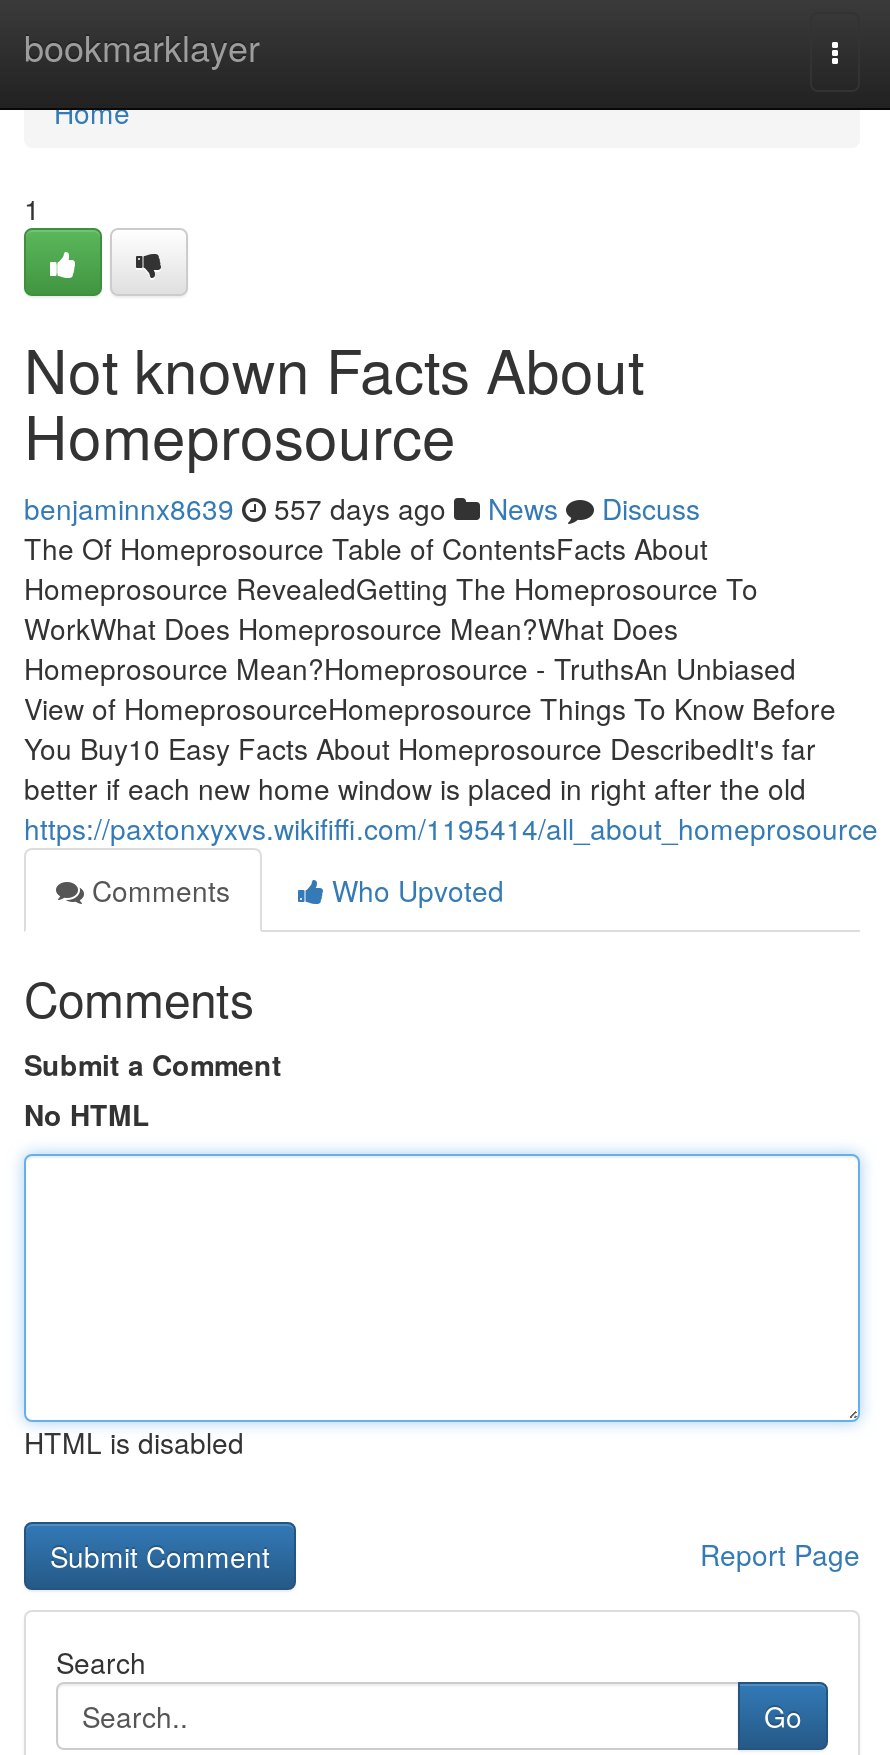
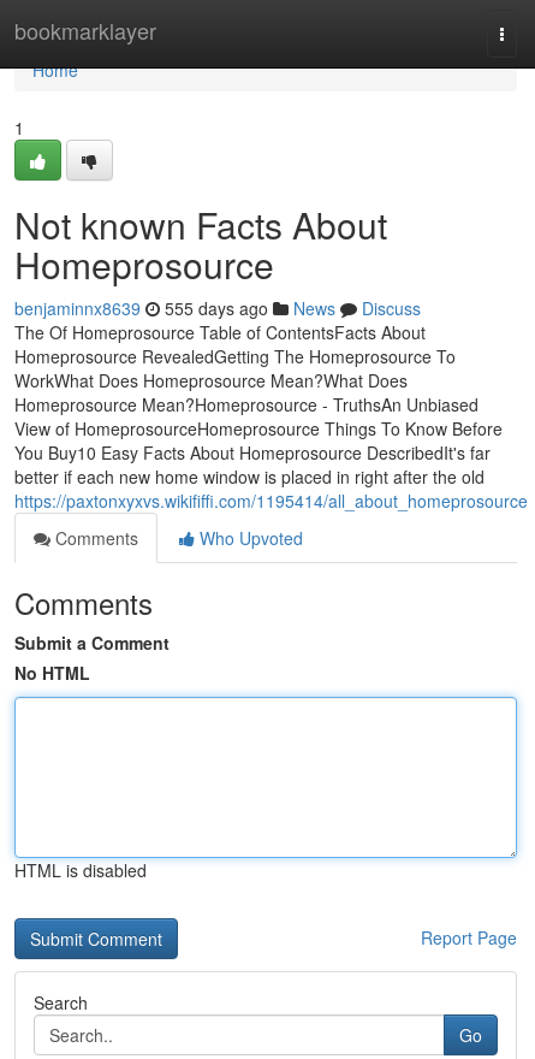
- benjaminnx8639 557 days ago News Discuss
+ benjaminnx8639 555 days ago News Discuss
